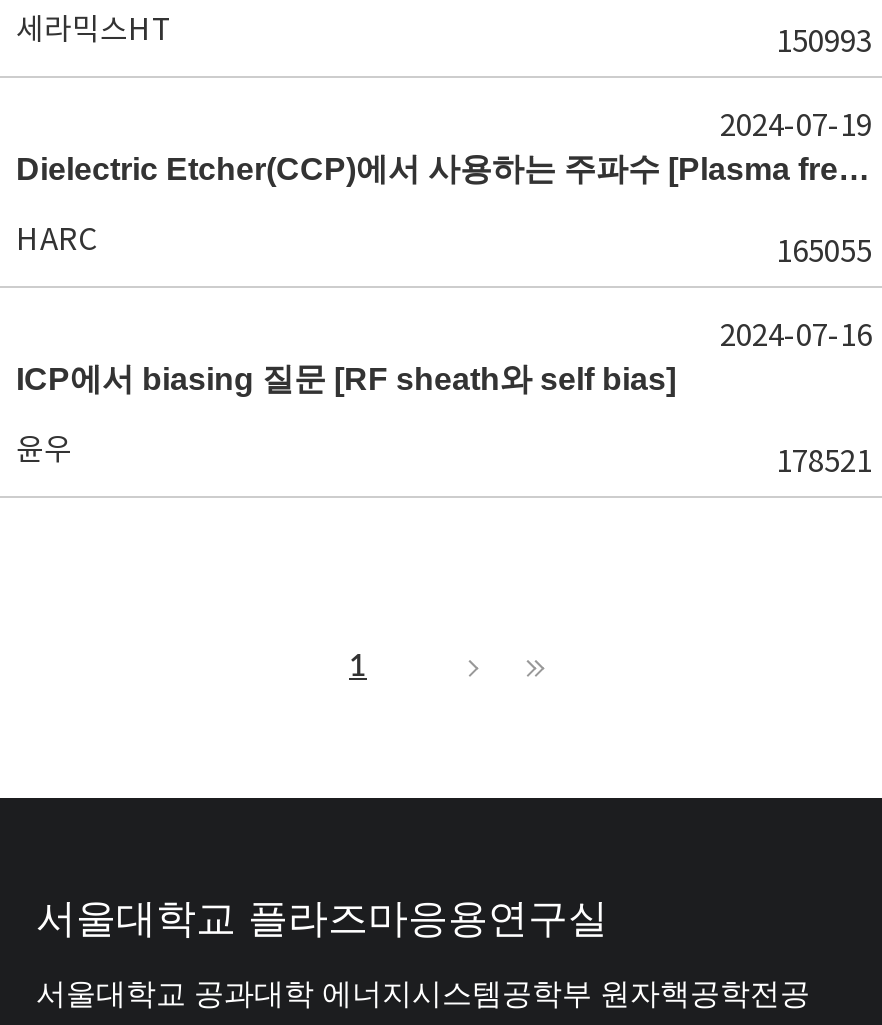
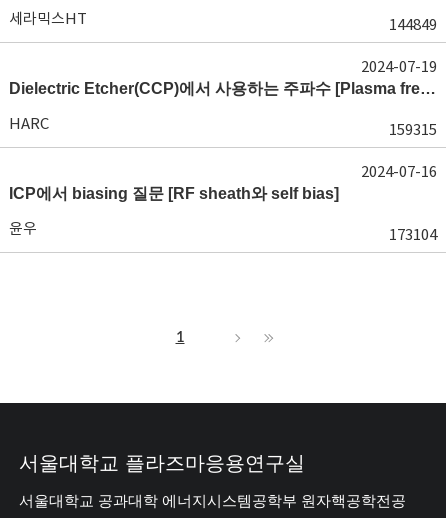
- 150993
+ 144849

- 165055
+ 159315

- 178521
+ 173104
